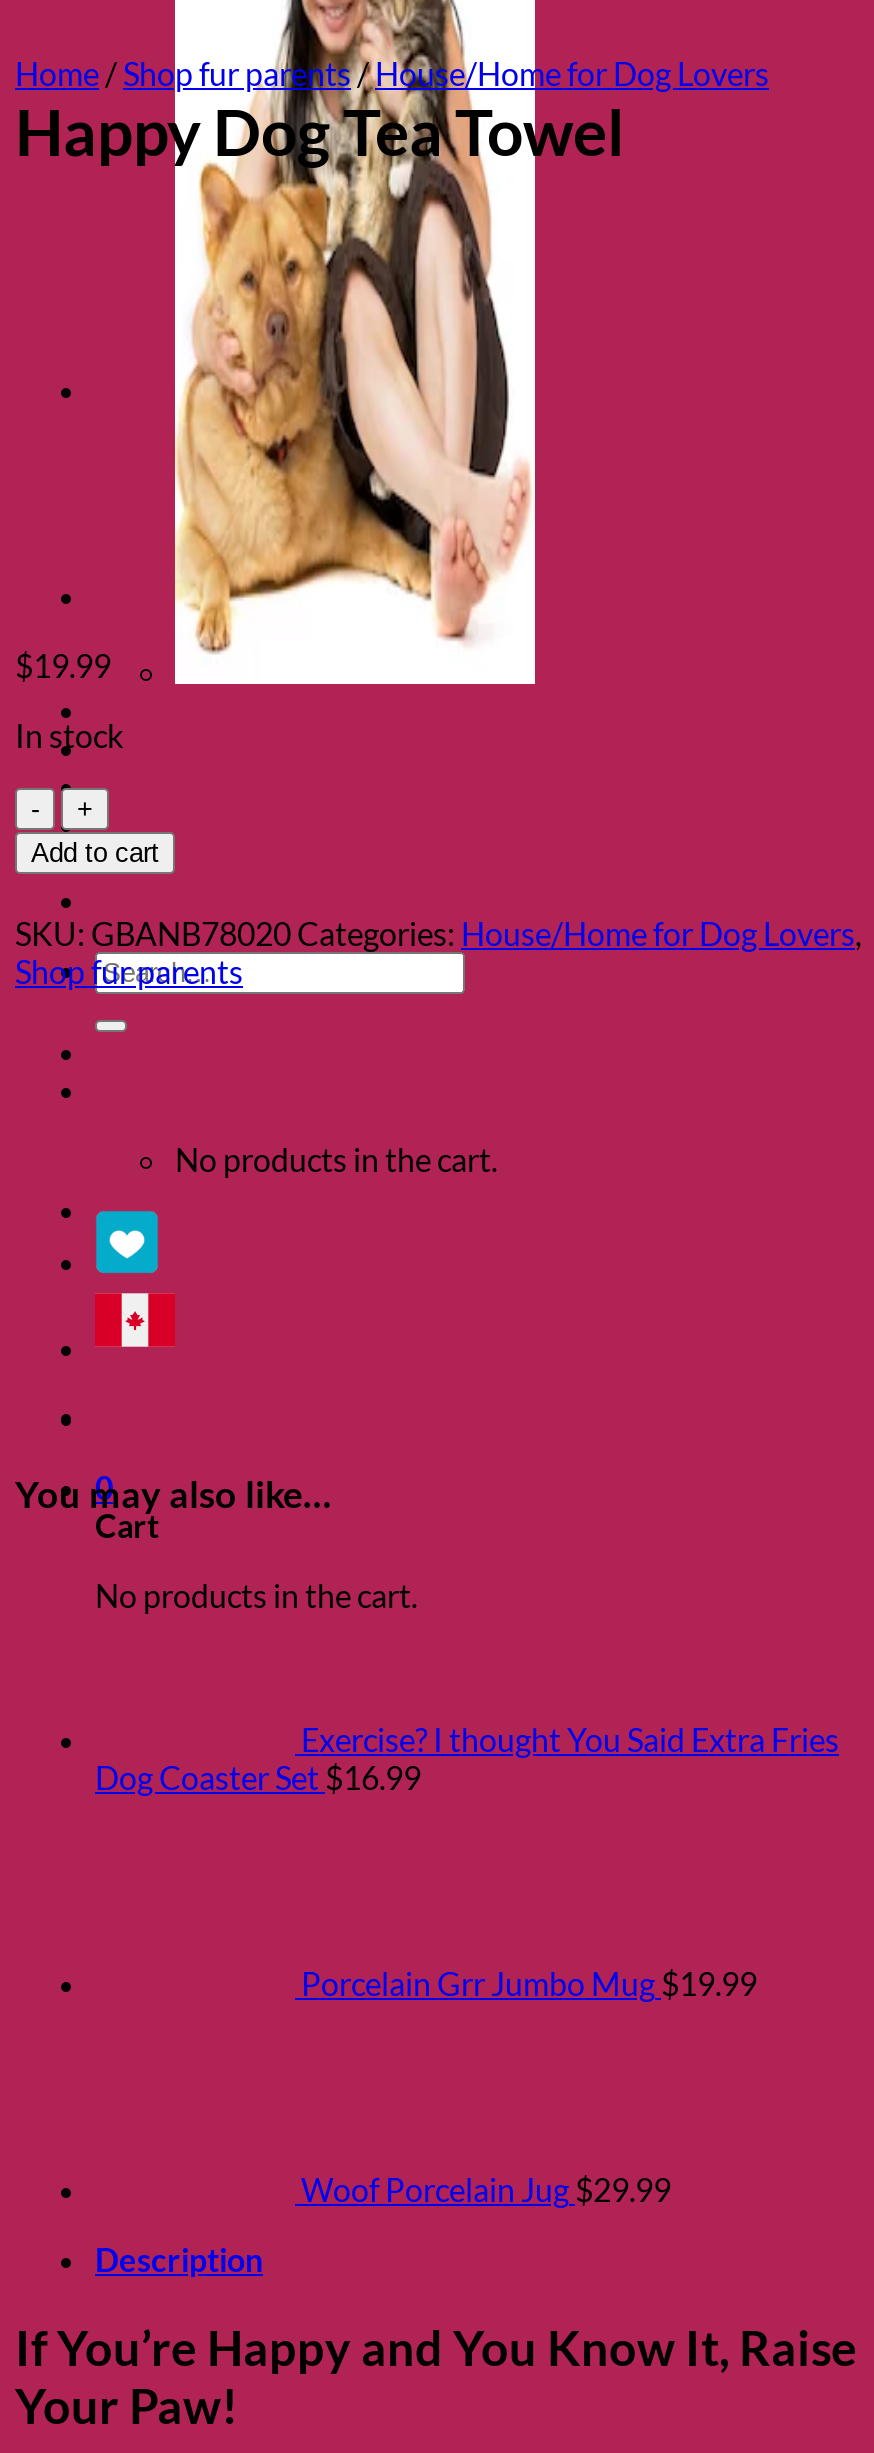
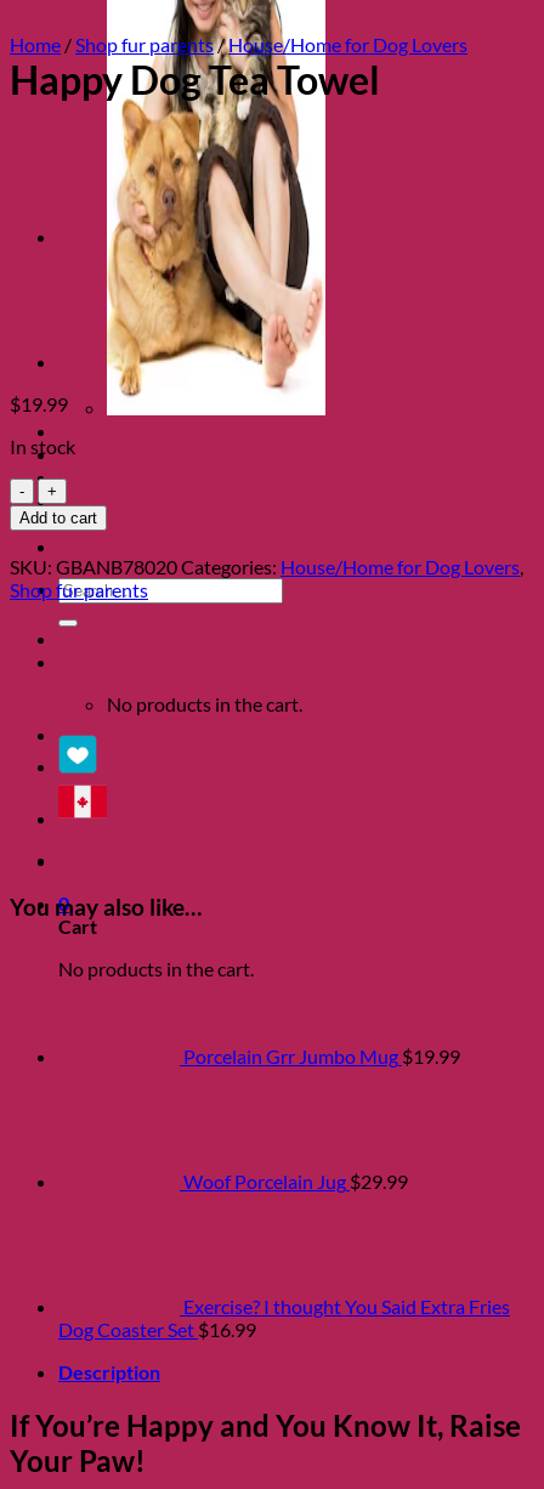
moved down: Exercise? I thought You Said Extra Fries | Dog Coaster Set $16.99

moved up: Porcelain Grr Jumbo Mug $19.99 | Woof Porcelain Jug $29.99
